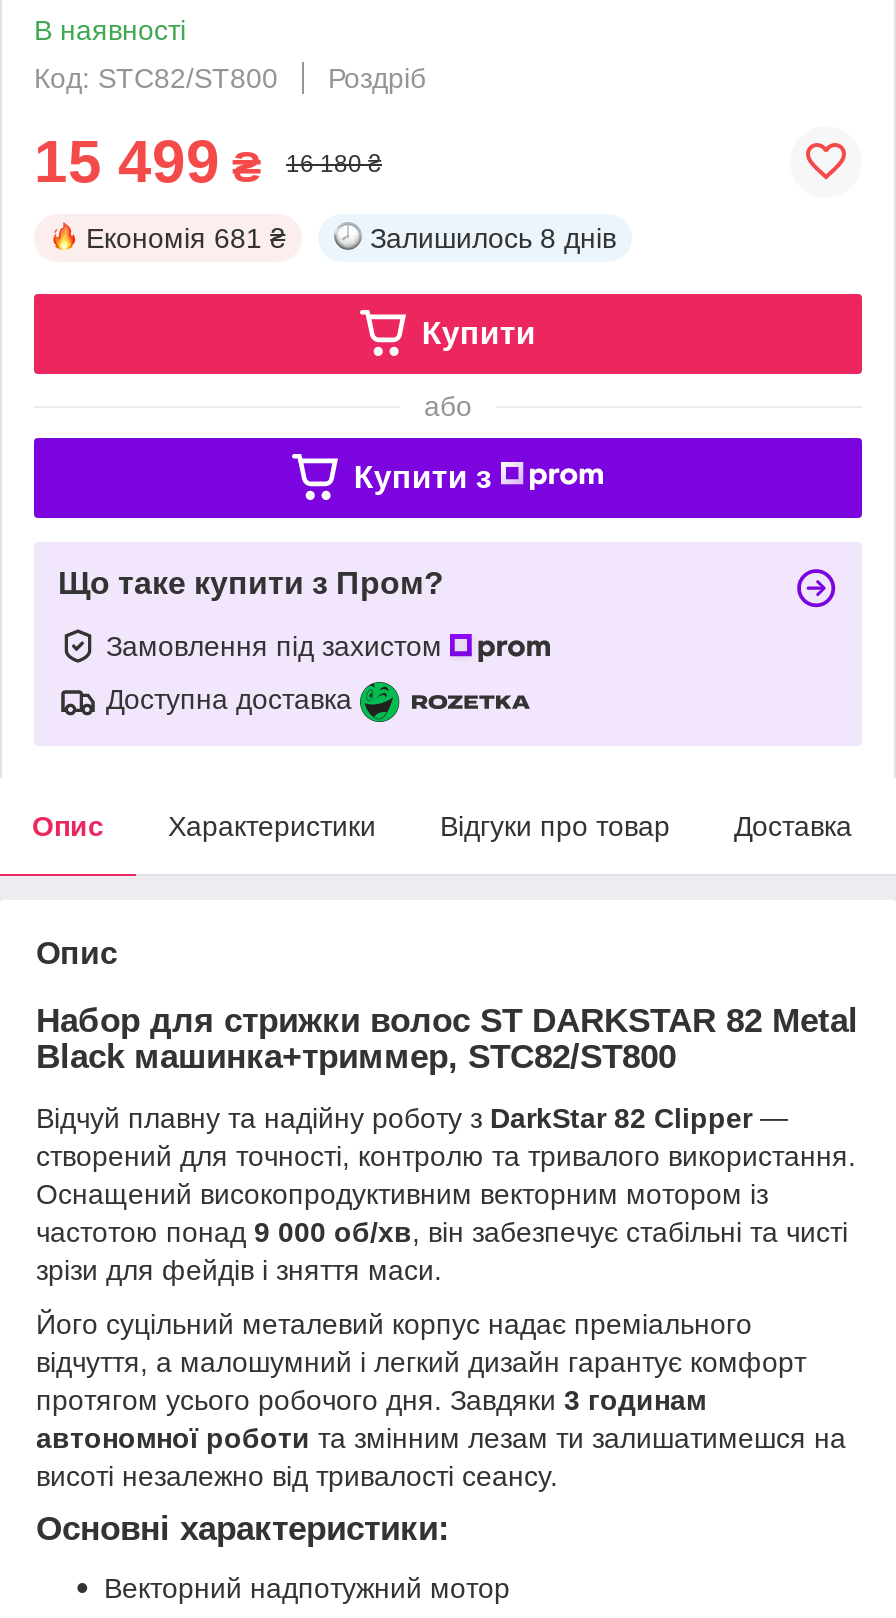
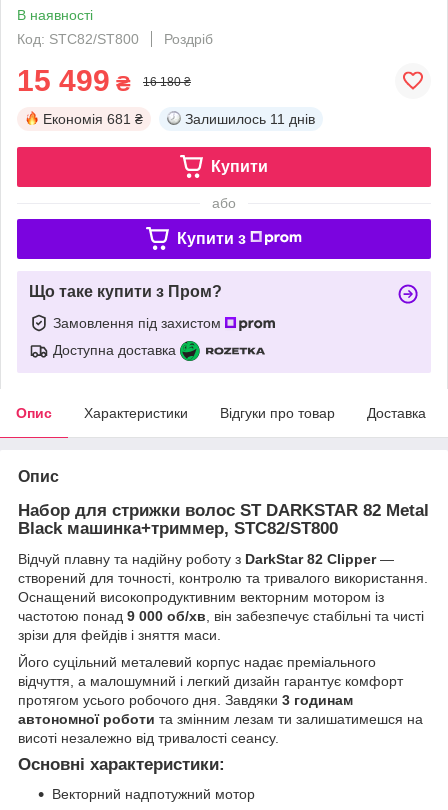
- Залишилось 8 днів
+ Залишилось 11 днів
